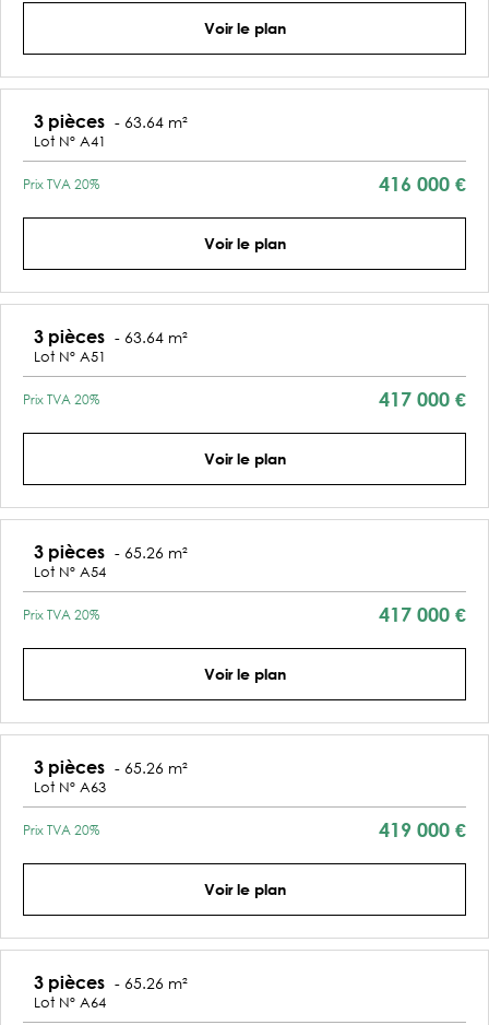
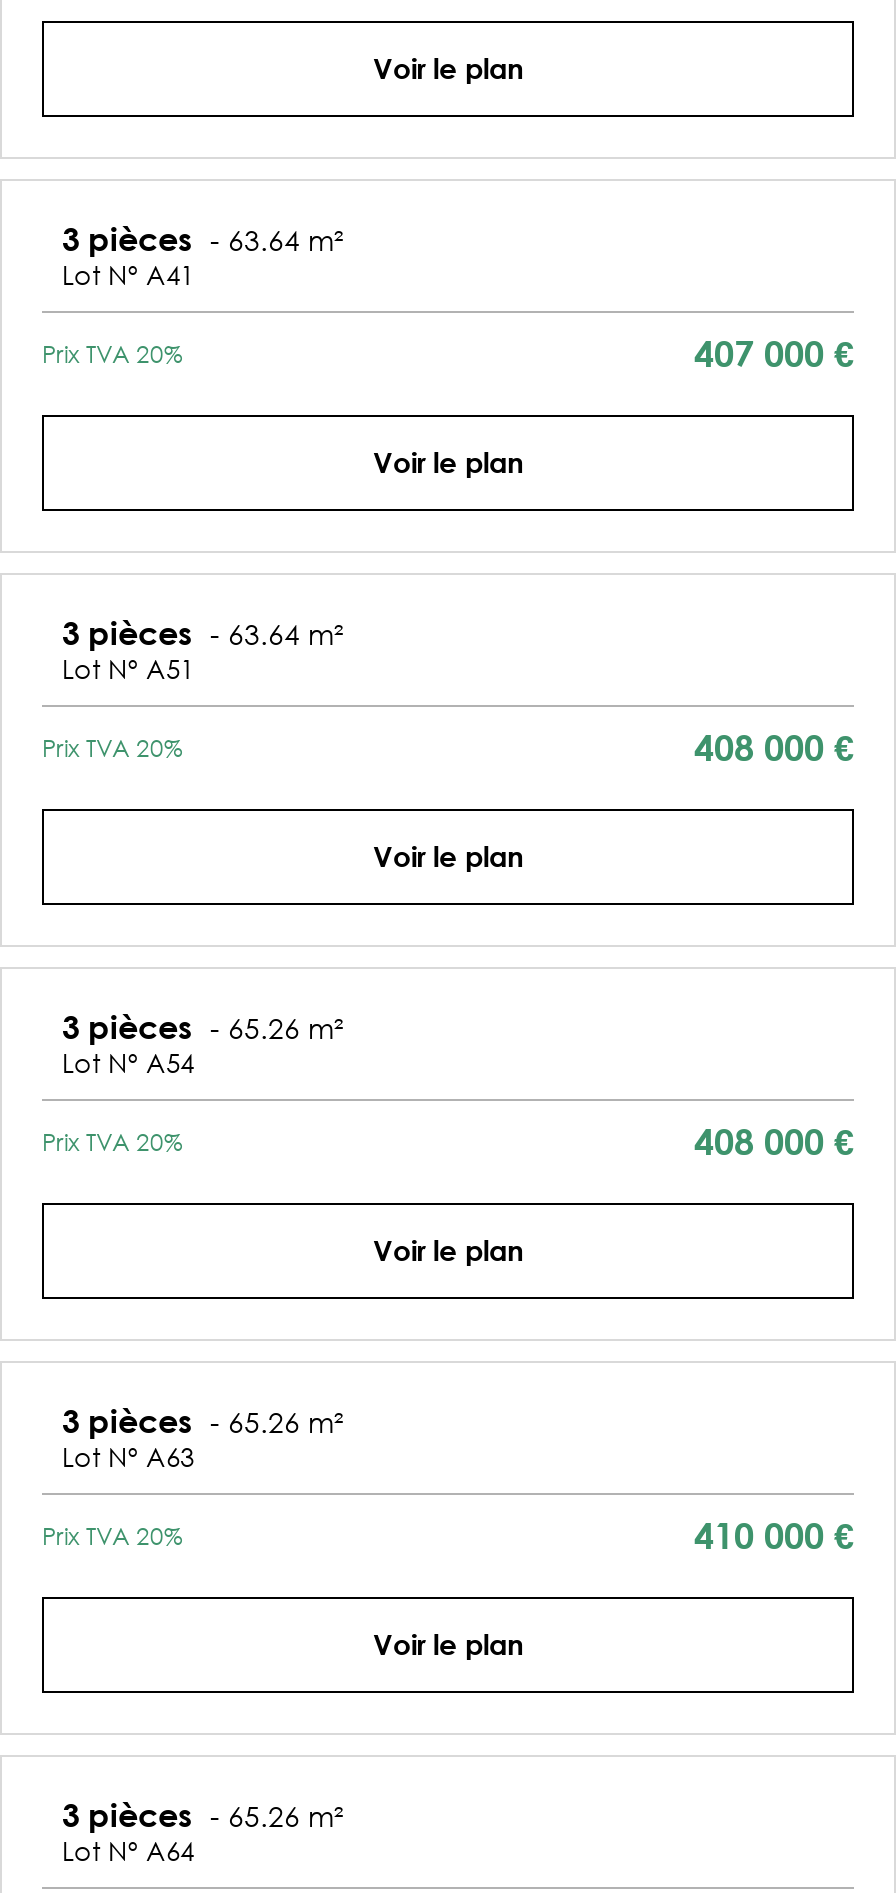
- 416 000 €
+ 407 000 €

- 417 000 €
+ 408 000 €

- 417 000 €
+ 408 000 €

- 419 000 €
+ 410 000 €
